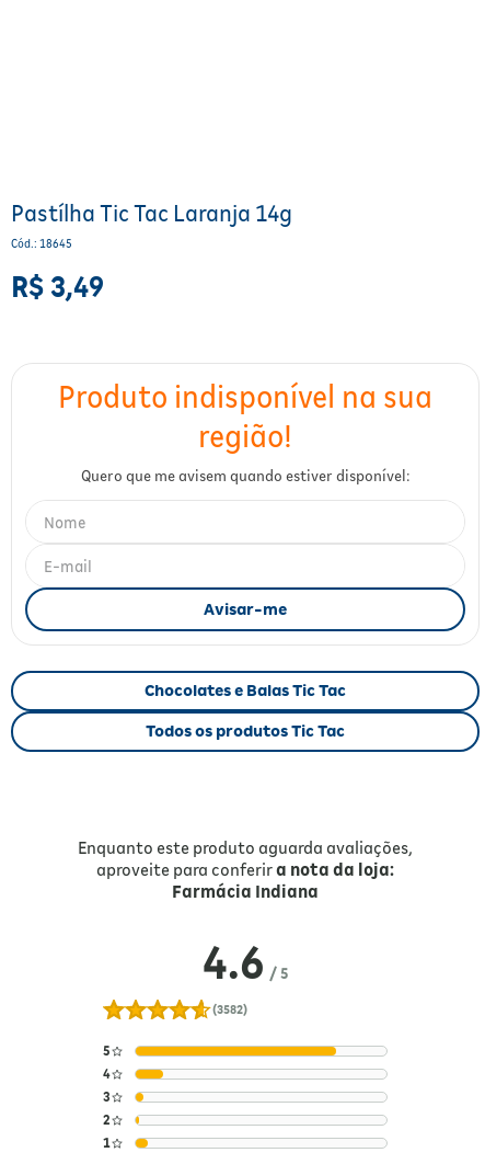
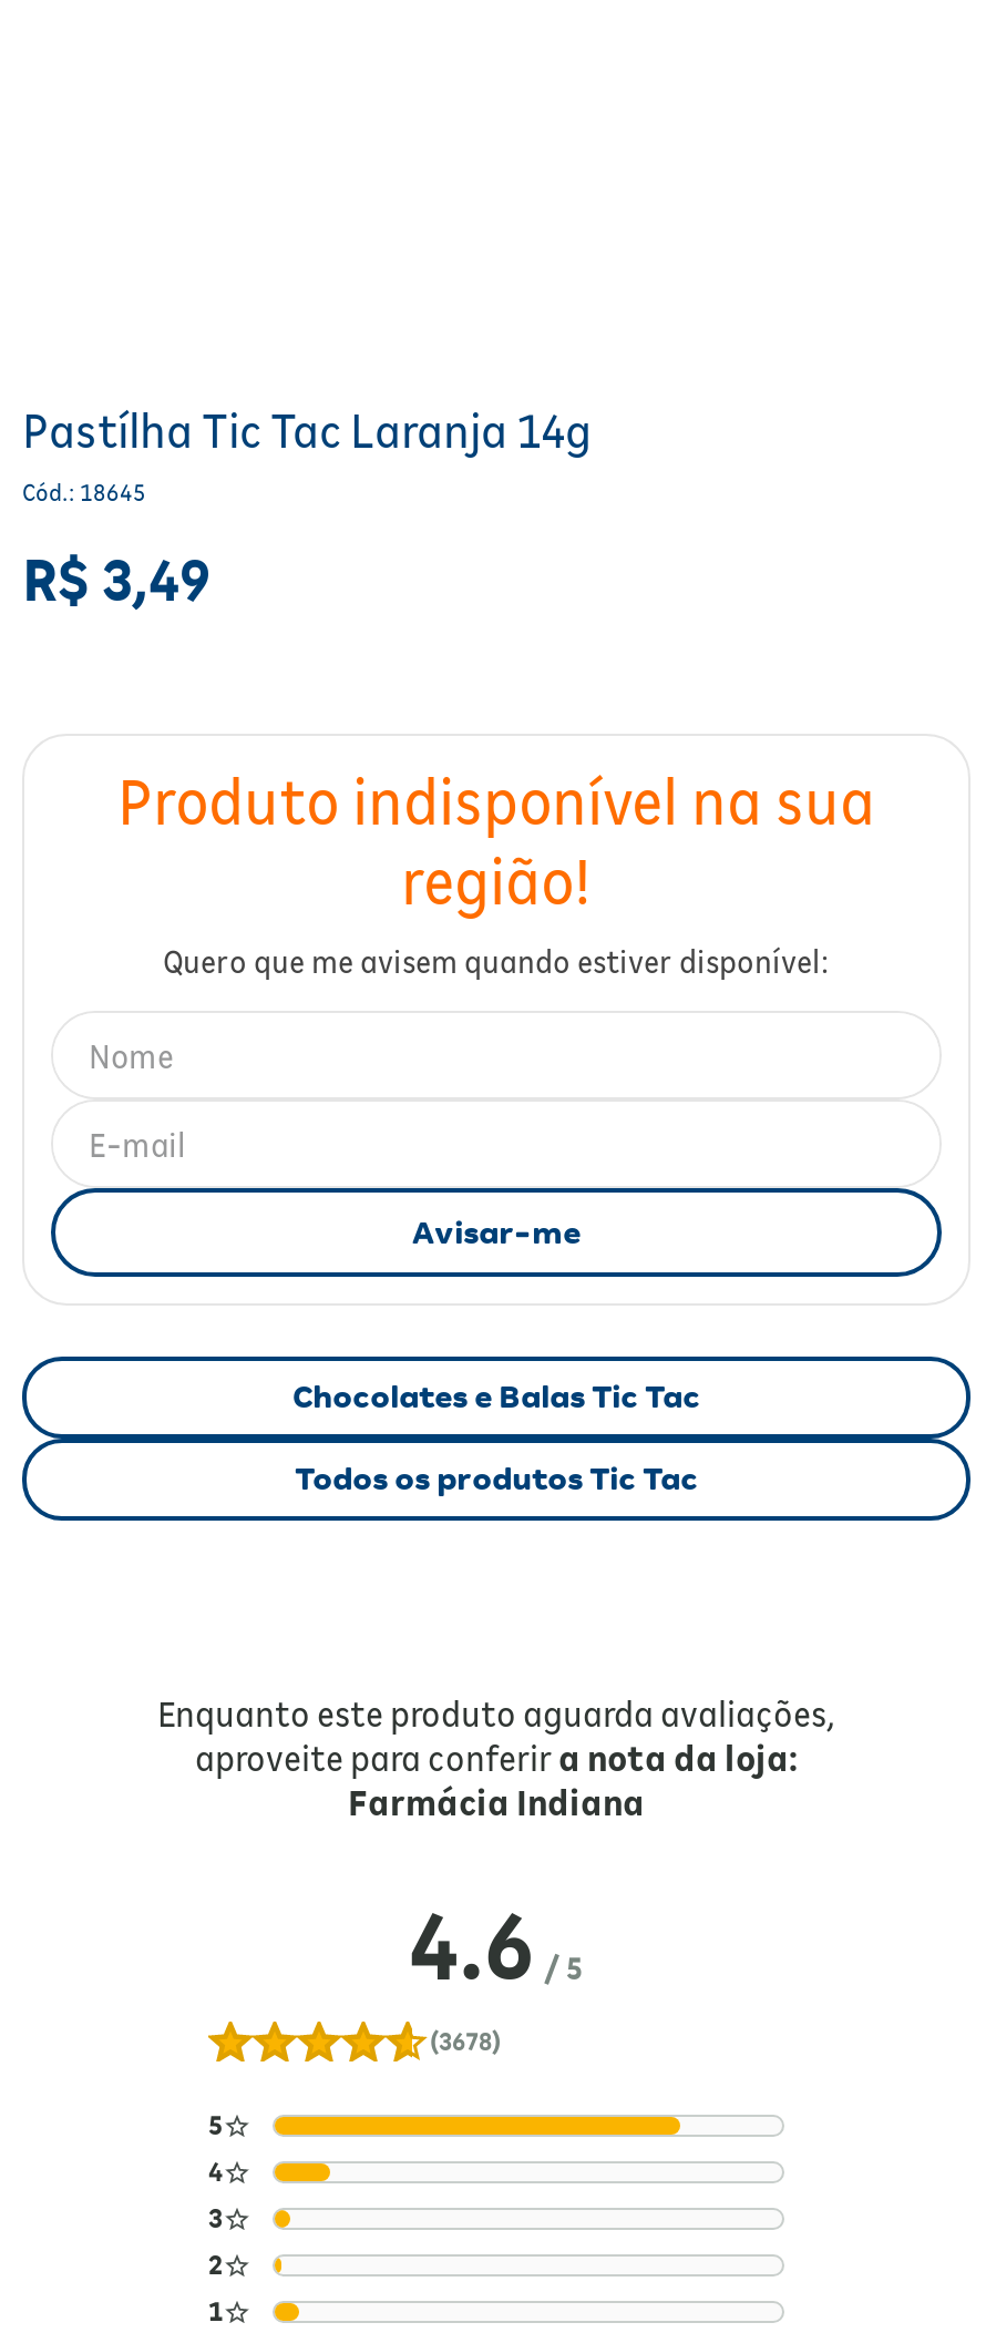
- (3582)
+ (3678)
